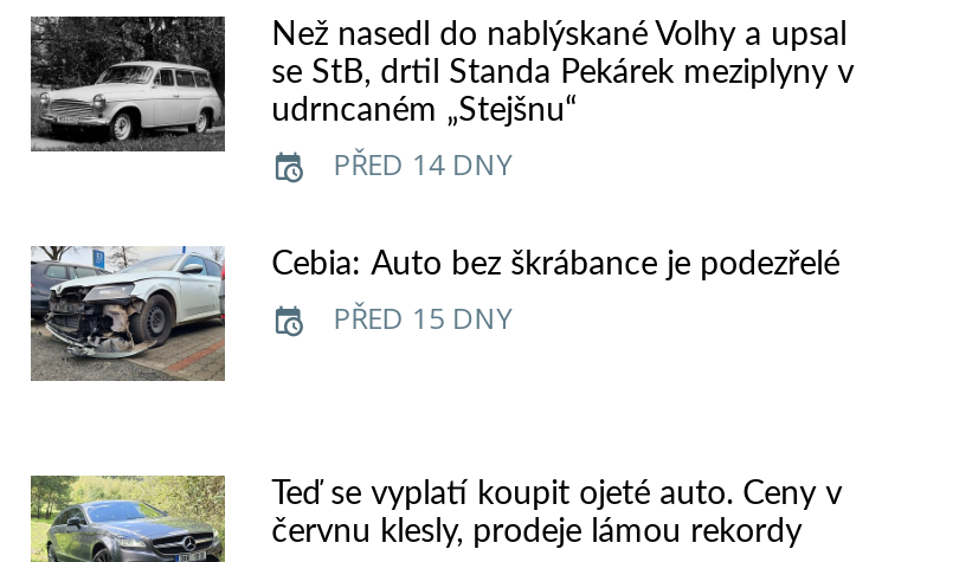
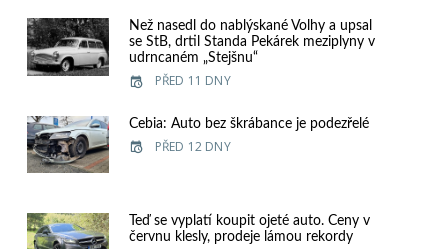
- PŘED 14 DNY
+ PŘED 11 DNY

- PŘED 15 DNY
+ PŘED 12 DNY
